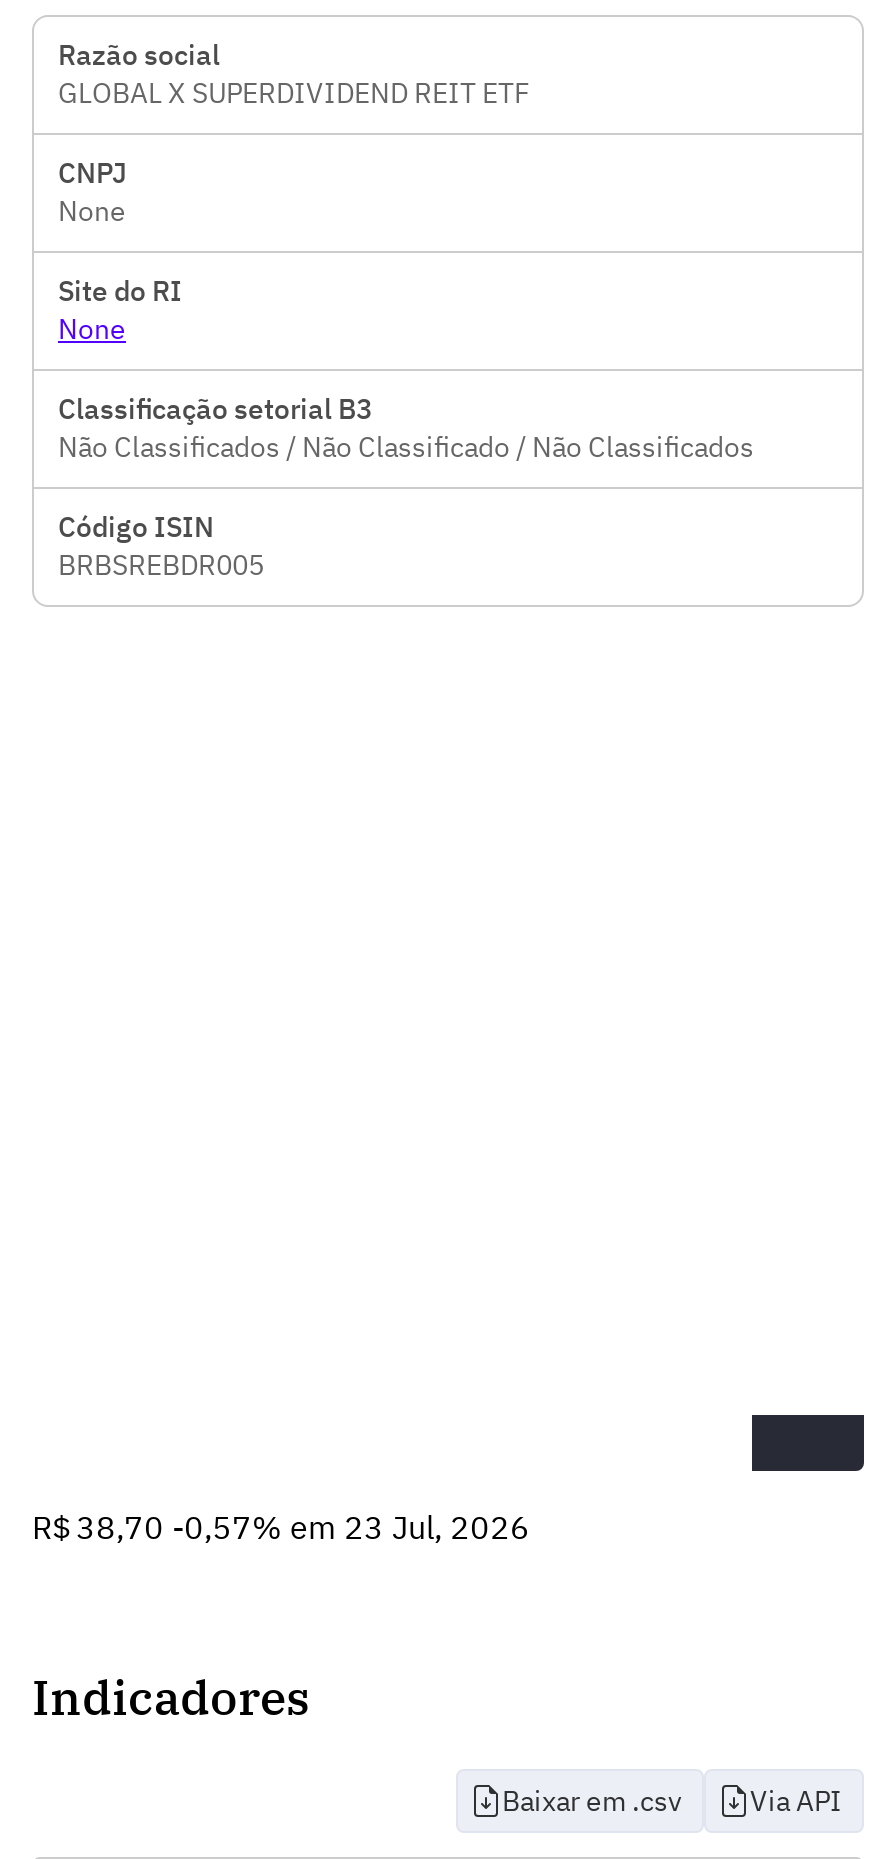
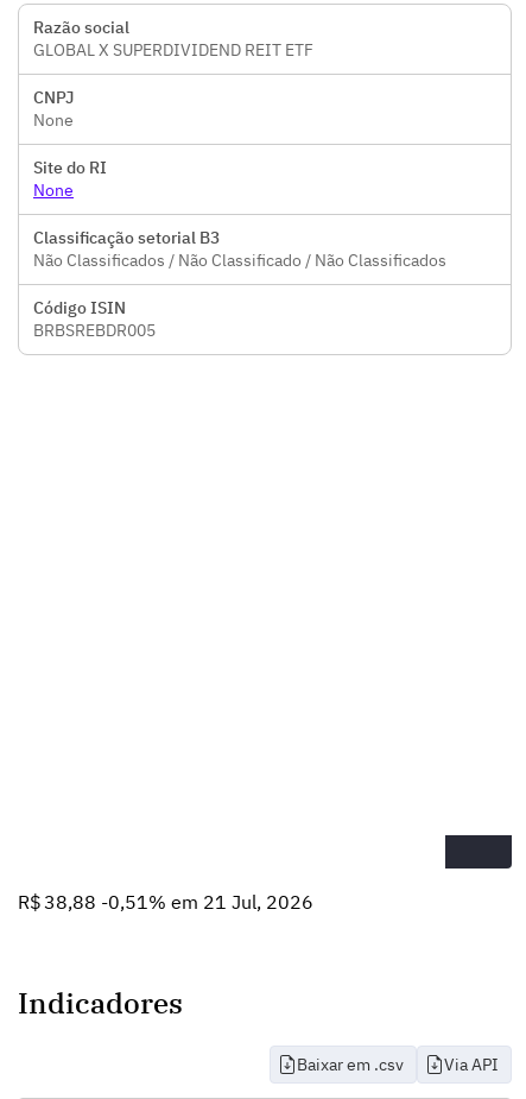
- R$ 38,70 -0,57% em 23 Jul, 2026
+ R$ 38,88 -0,51% em 21 Jul, 2026
